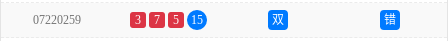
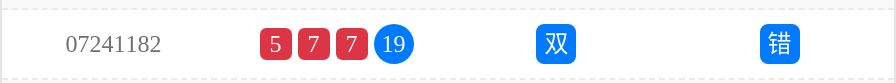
- 07220259
+ 07241182

- 3
+ 5

- 5
+ 7

- 15
+ 19
